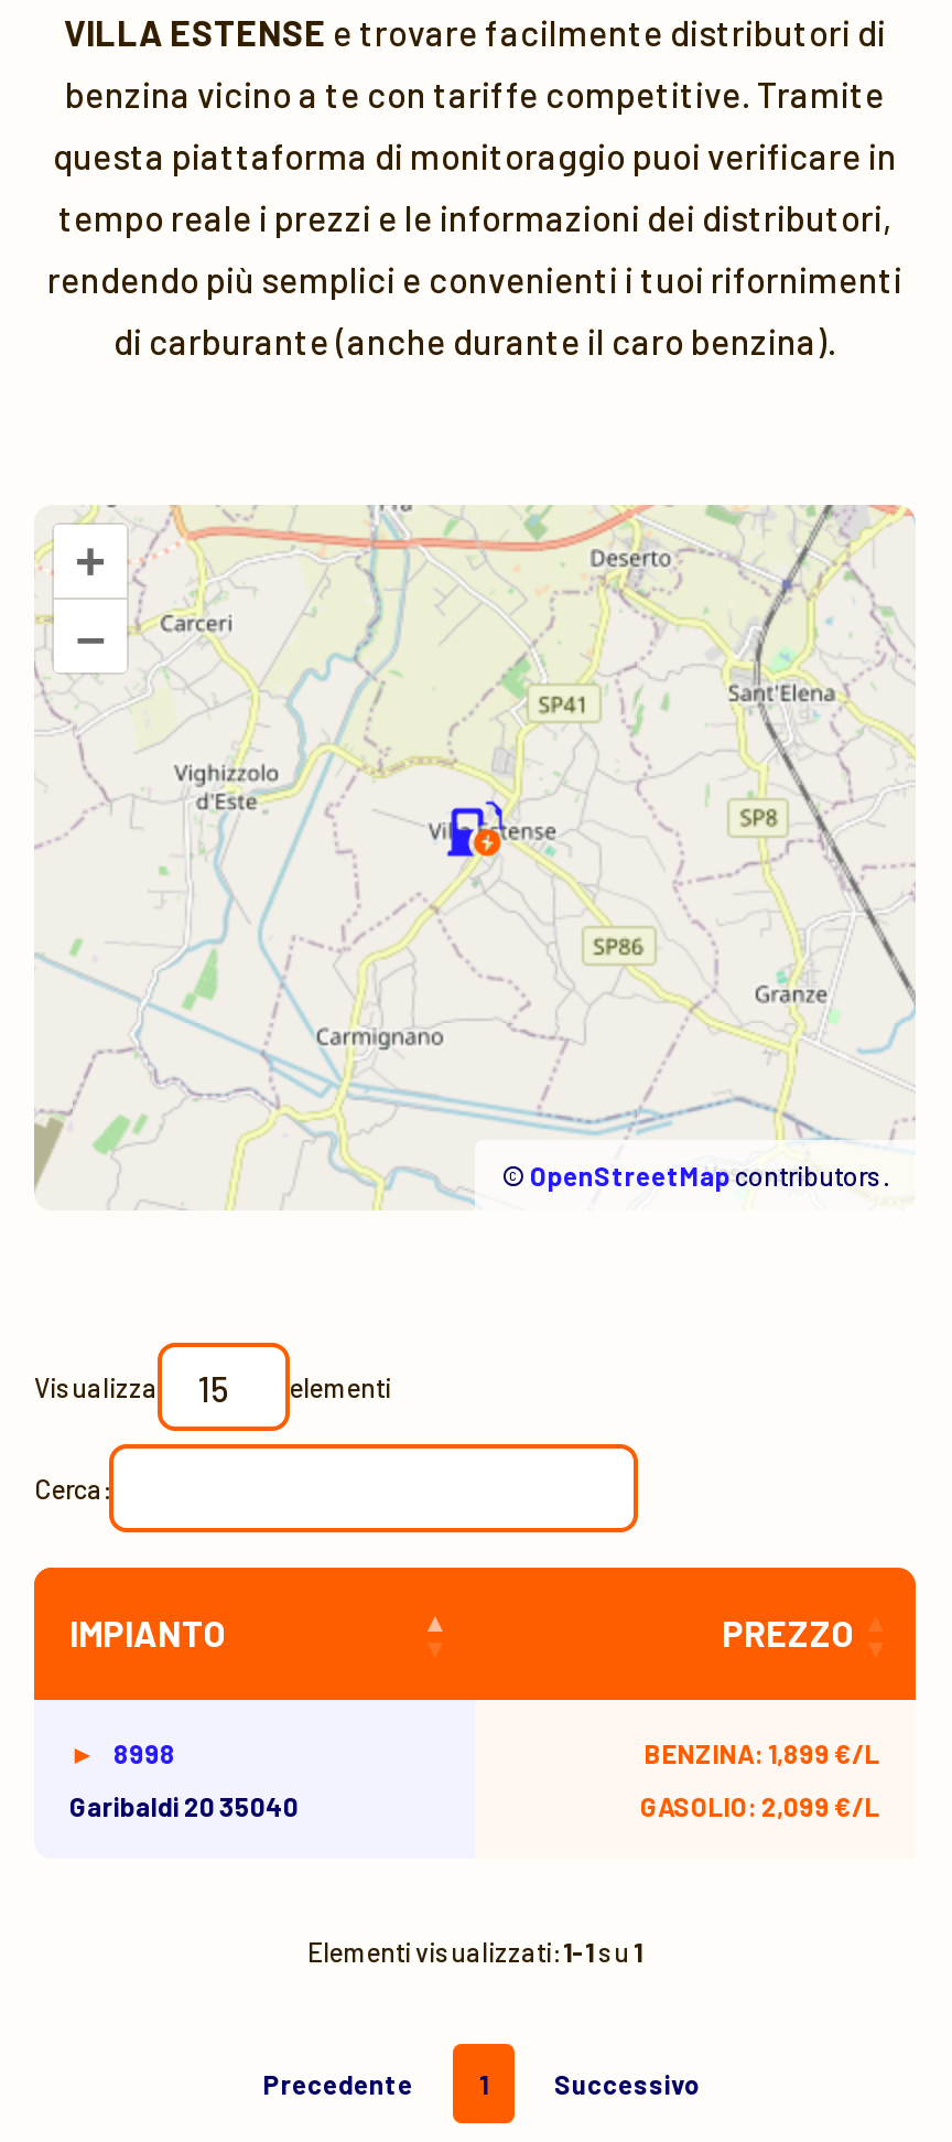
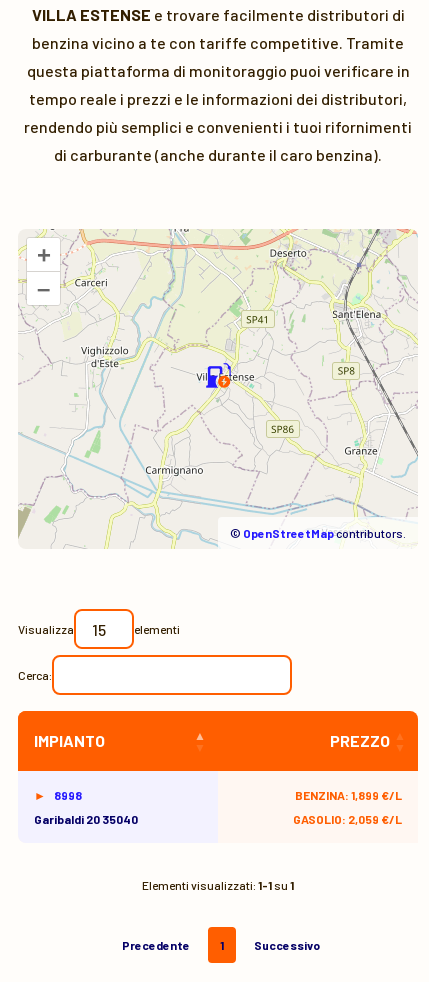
- GASOLIO: 2,099 €/L
+ GASOLIO: 2,059 €/L
